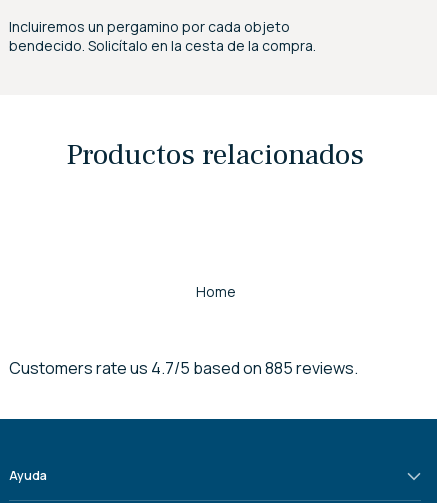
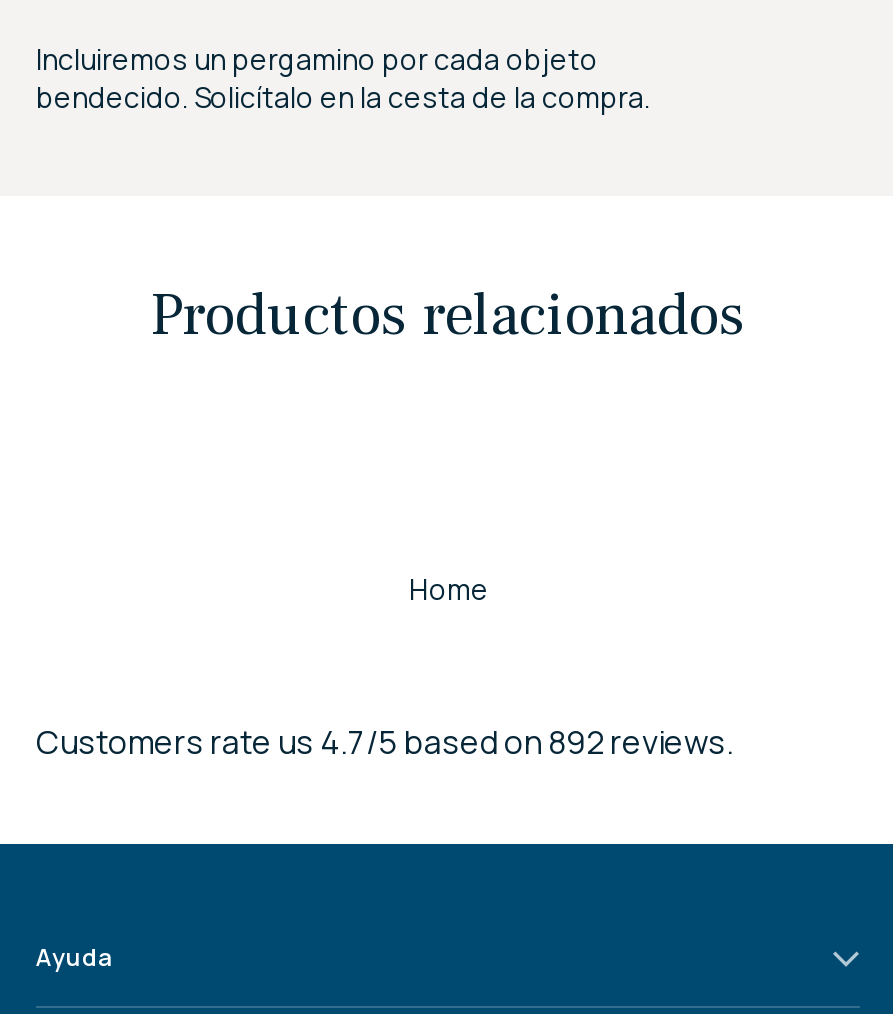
- Customers rate us 4.7/5 based on 885 reviews.
+ Customers rate us 4.7/5 based on 892 reviews.
